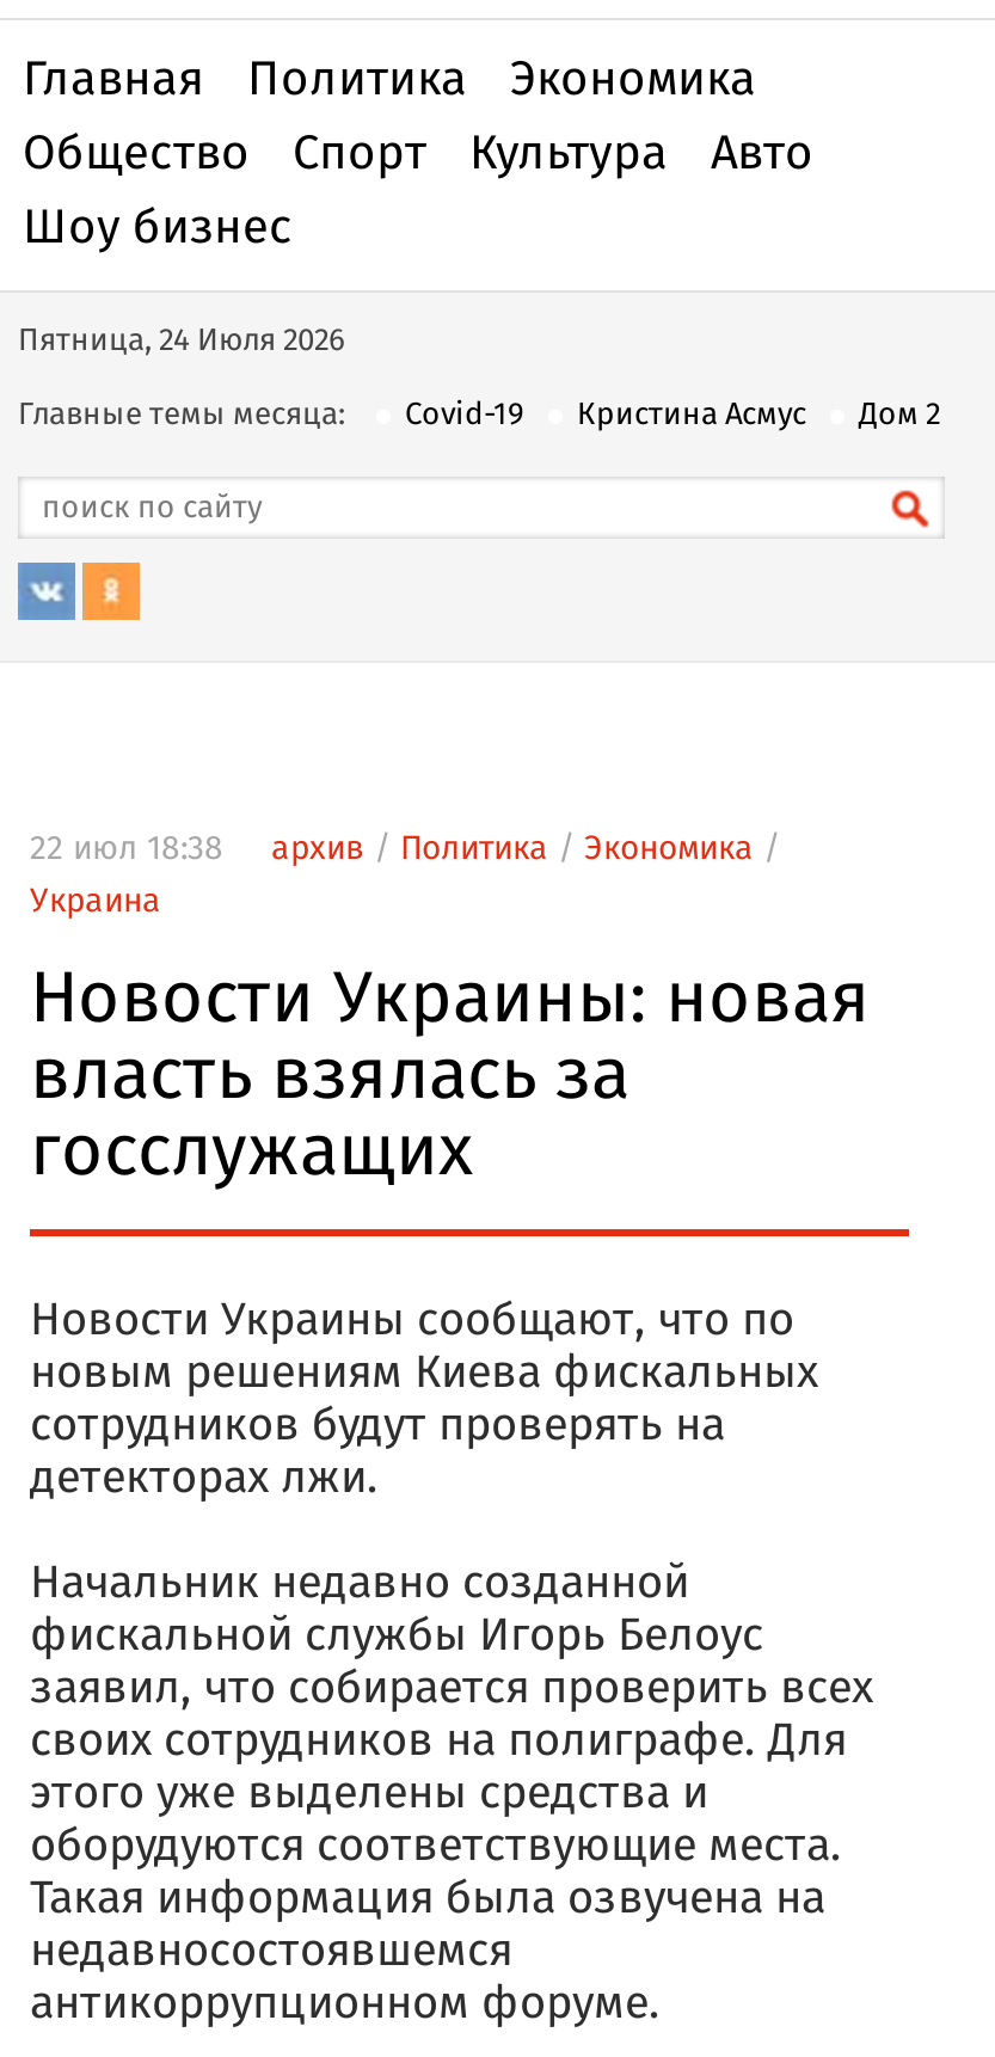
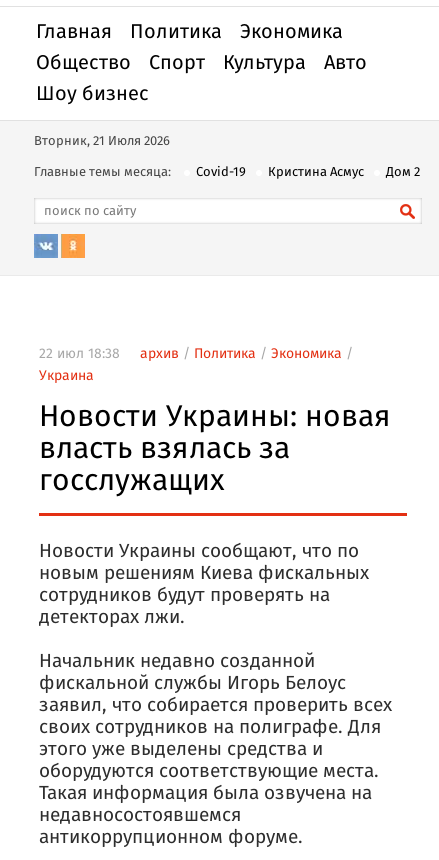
- Пятница, 24 Июля 2026
+ Вторник, 21 Июля 2026
